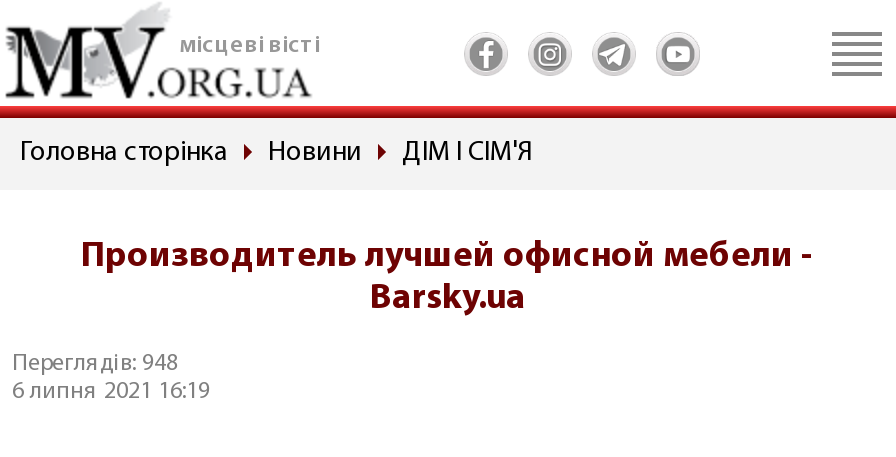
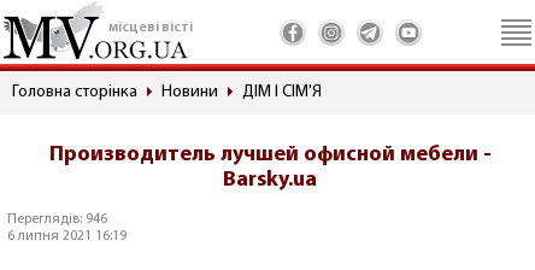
- Переглядів: 948
+ Переглядів: 946
